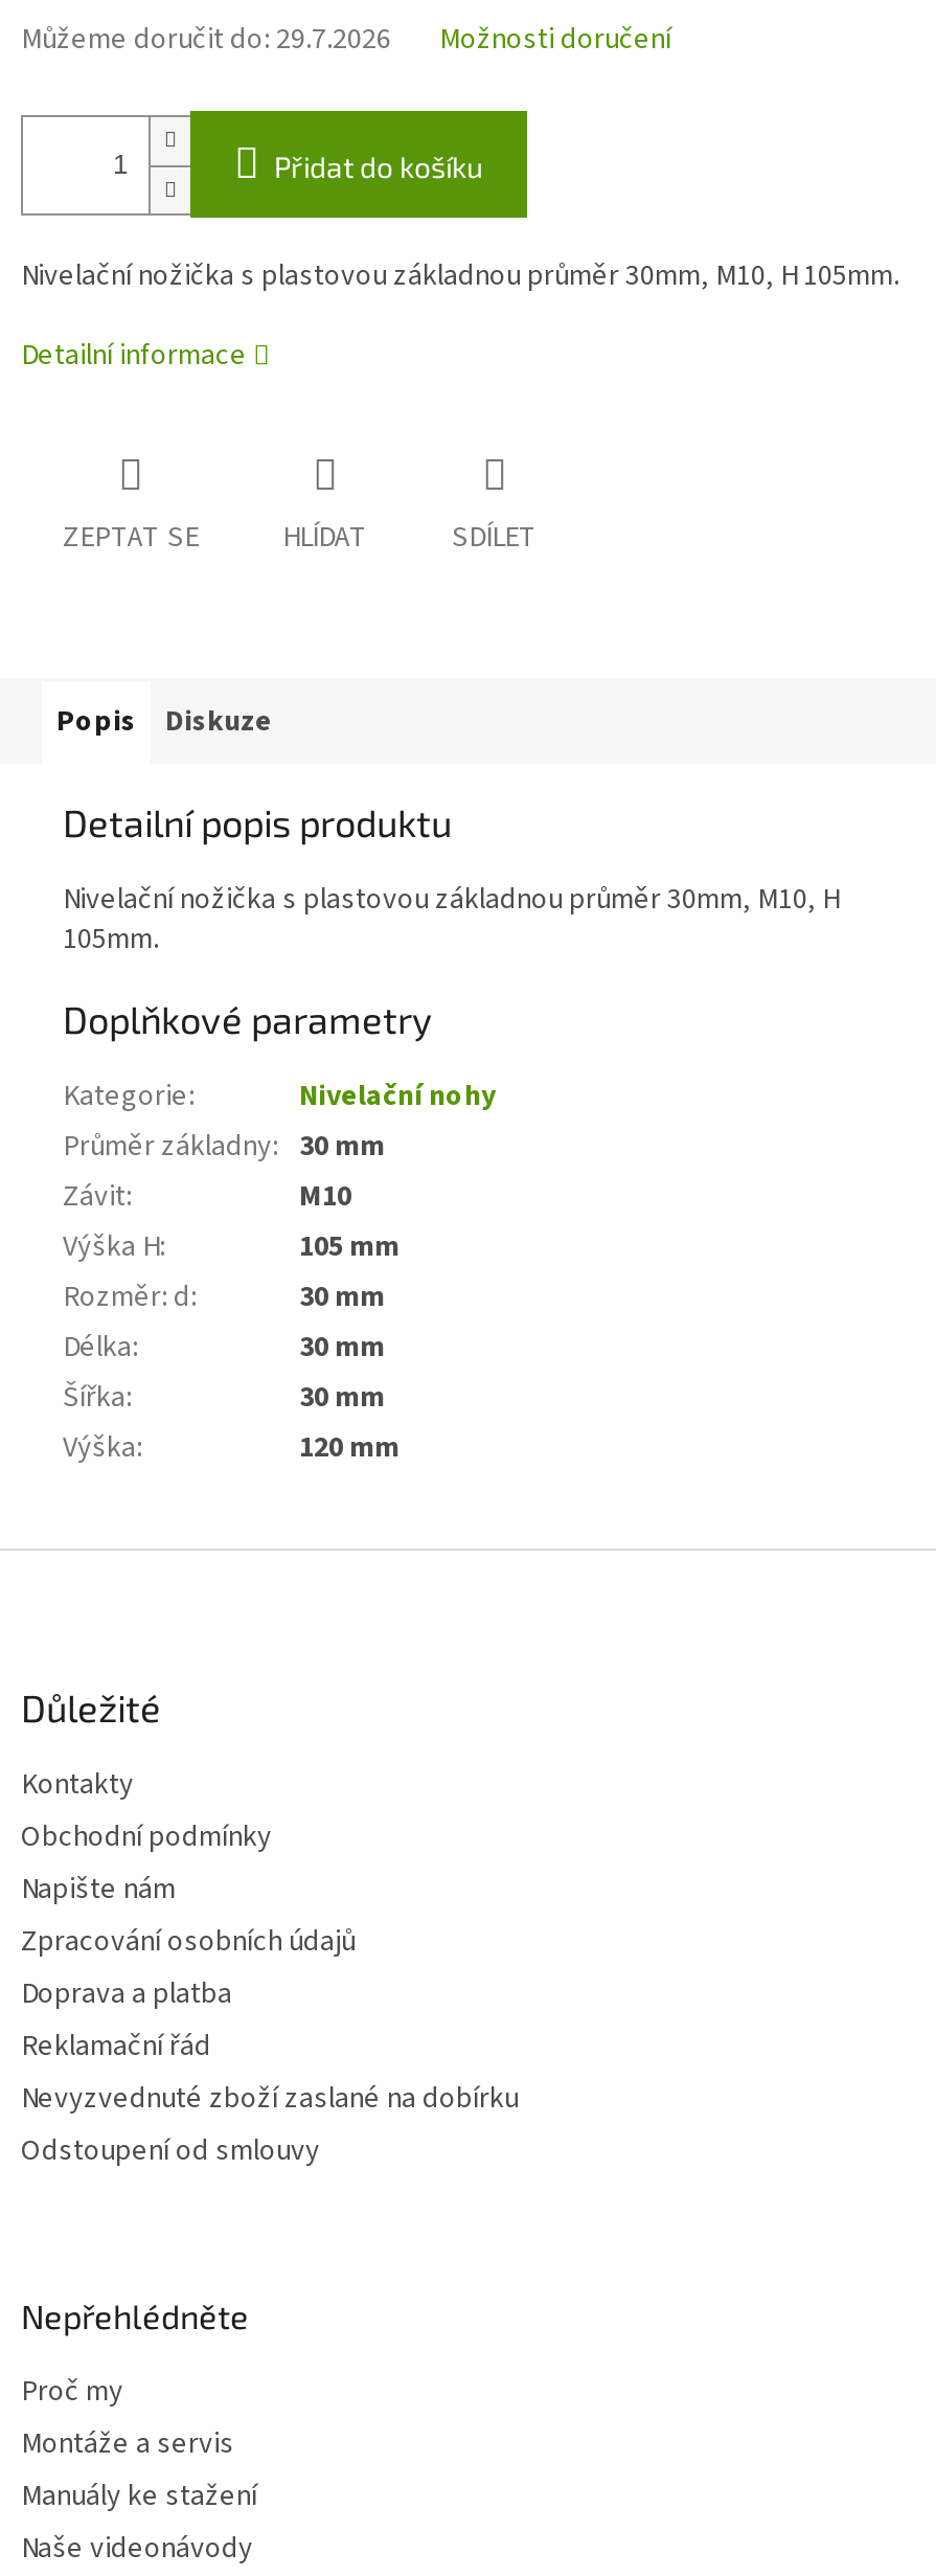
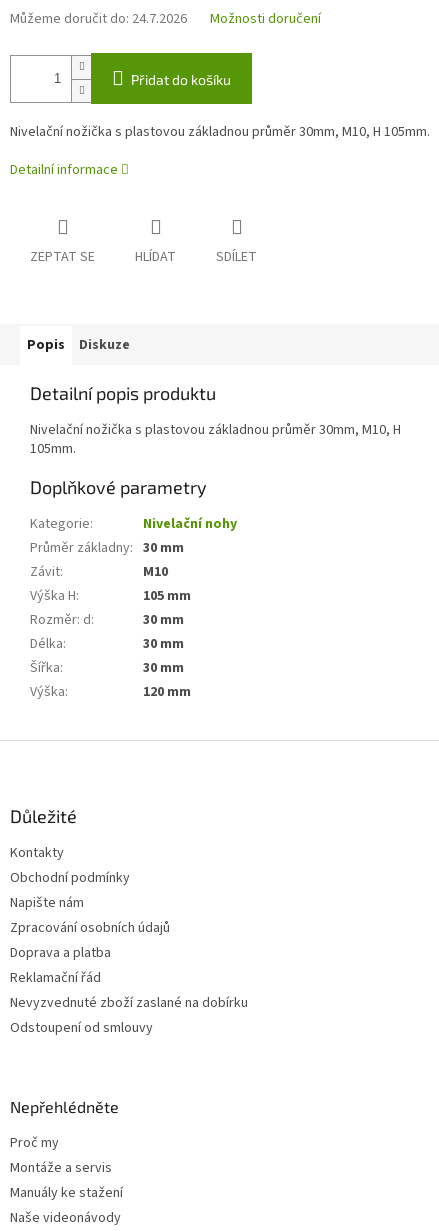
- Můžeme doručit do: 29.7.2026
+ Můžeme doručit do: 24.7.2026
